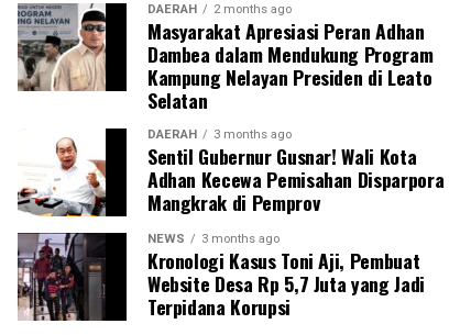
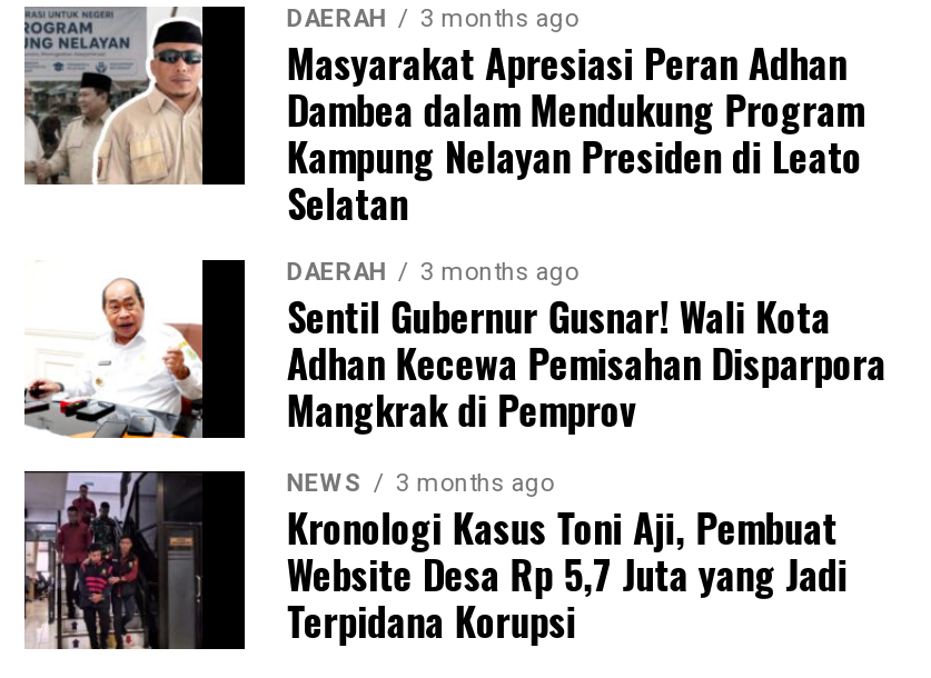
- DAERAH 2 months ago
+ DAERAH 3 months ago
